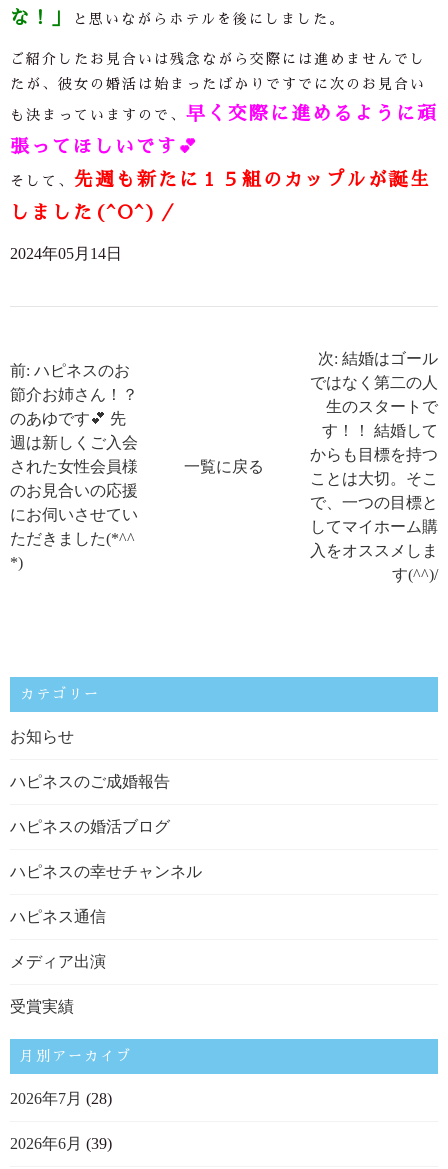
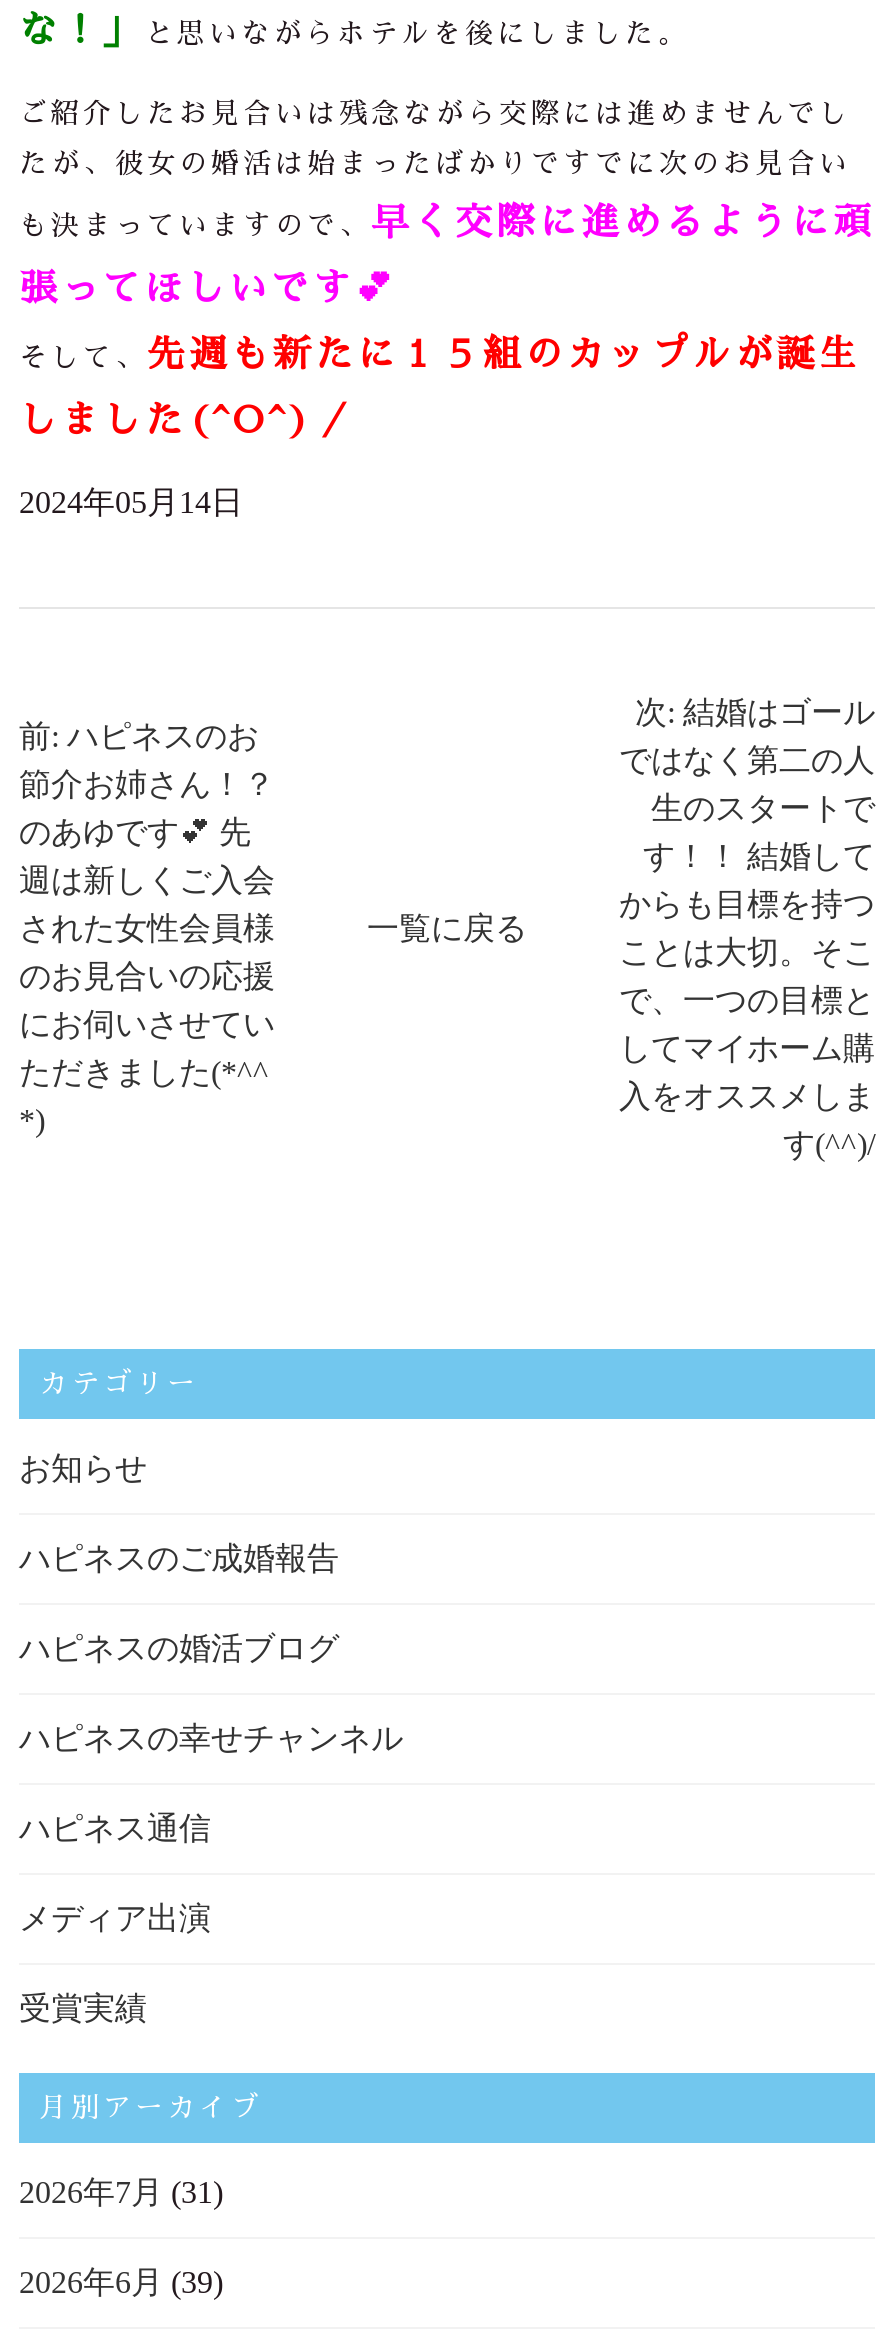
- 2026年7月(28)
+ 2026年7月(31)
